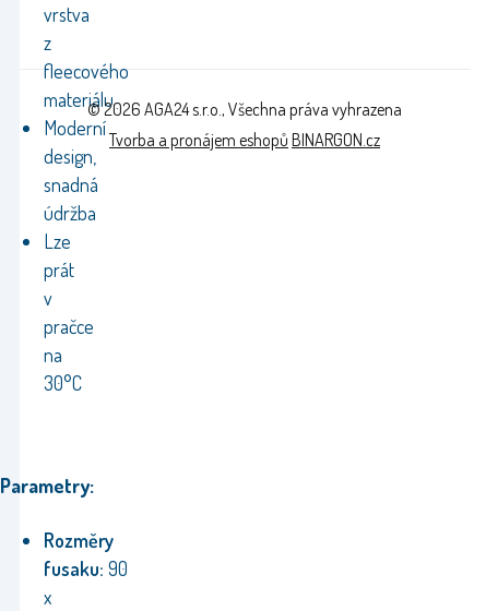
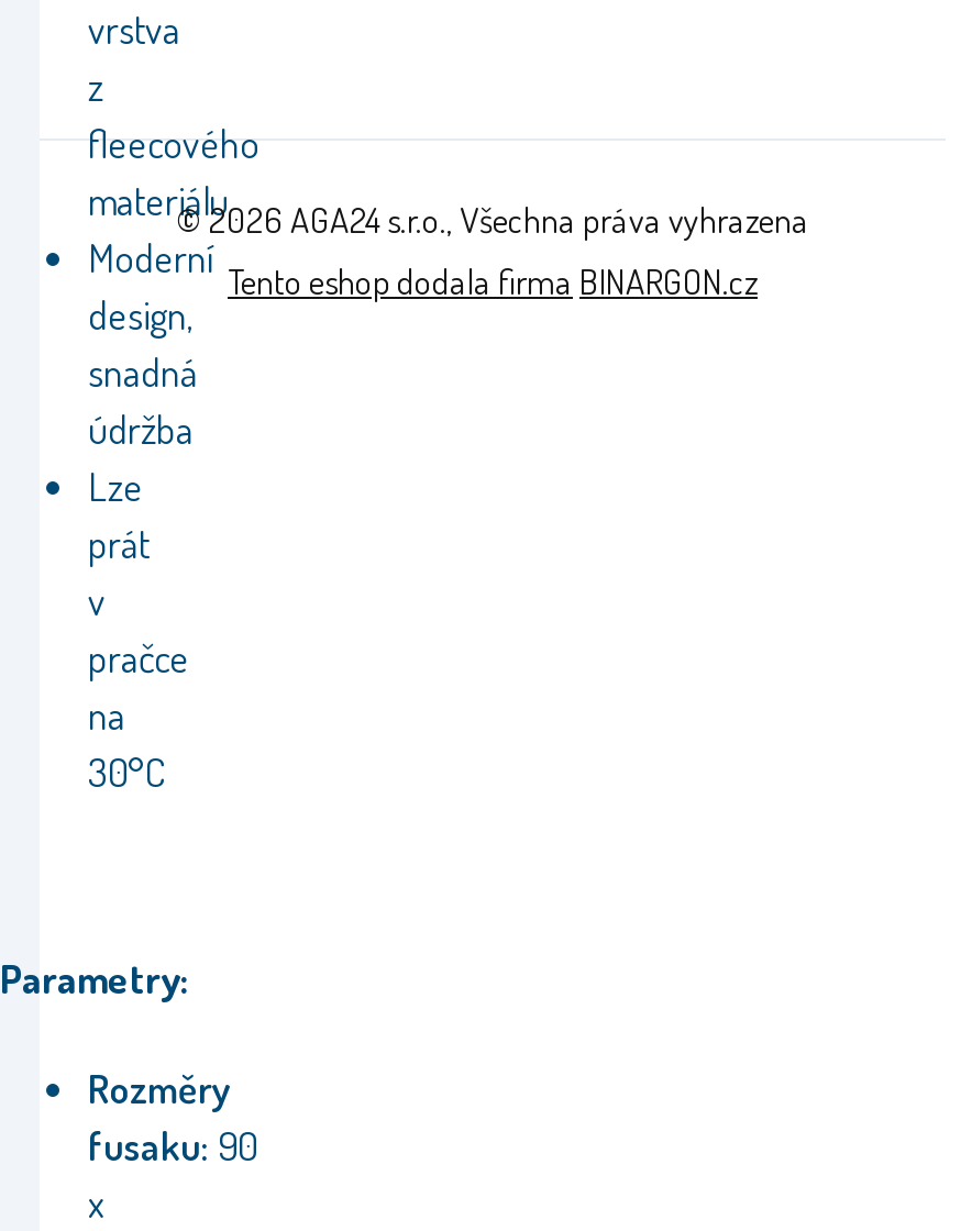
- Tvorba a pronájem eshopů BINARGON.cz
+ Tento eshop dodala firma BINARGON.cz
